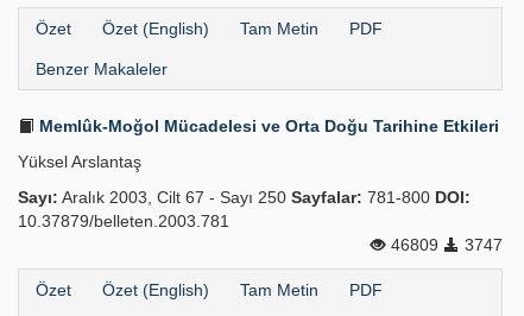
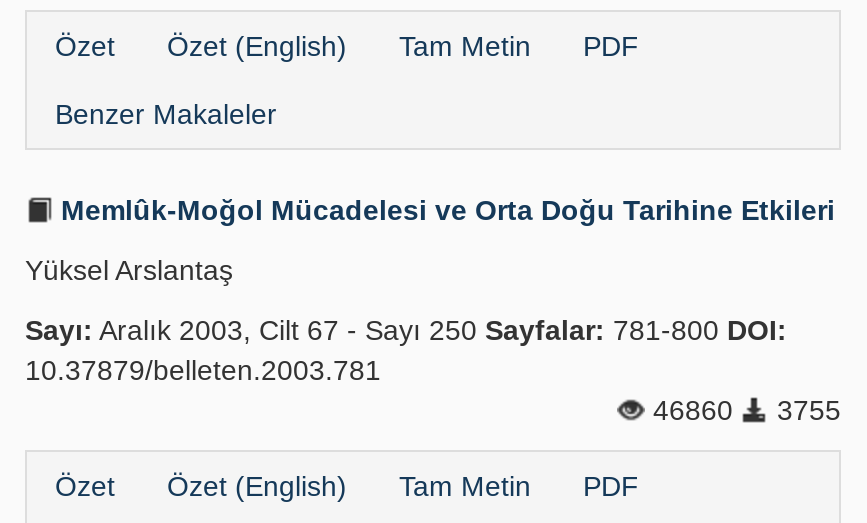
- 46809
+ 46860

- 3747
+ 3755
